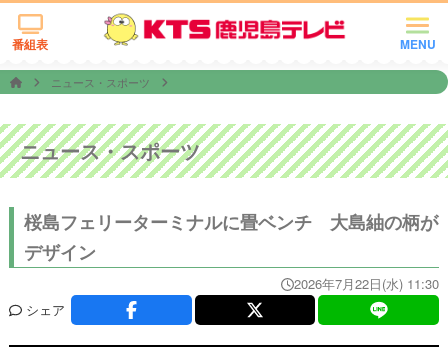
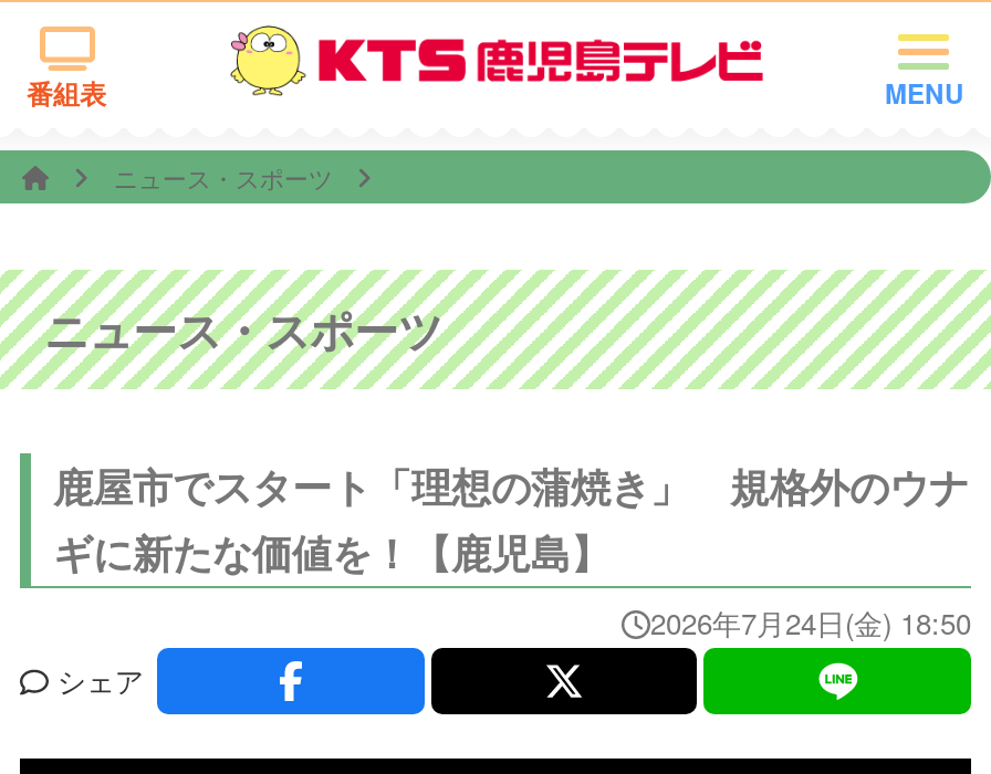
- 桜島フェリーターミナルに畳ベンチ 大島紬の柄が
- デザイン
- 2026年7月22日(水) 11:30
+ 鹿屋市でスタート「理想の蒲焼き」 規格外のウナ
+ ギに新たな価値を！【鹿児島】
+ 2026年7月24日(金) 18:50
